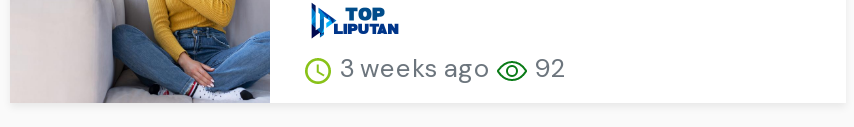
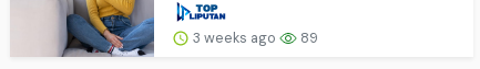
- 3 weeks ago 92
+ 3 weeks ago 89
